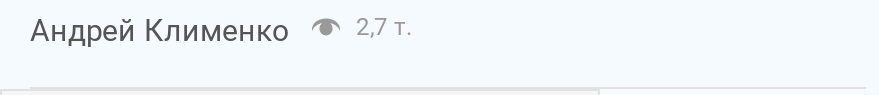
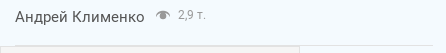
- 2,7 т.
+ 2,9 т.
